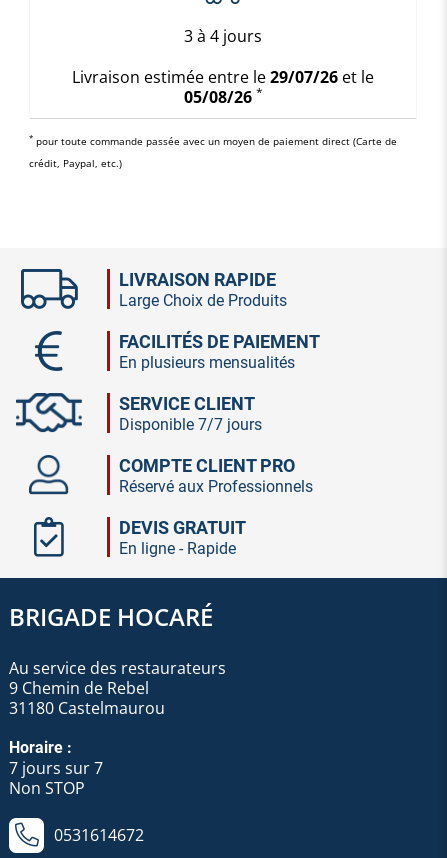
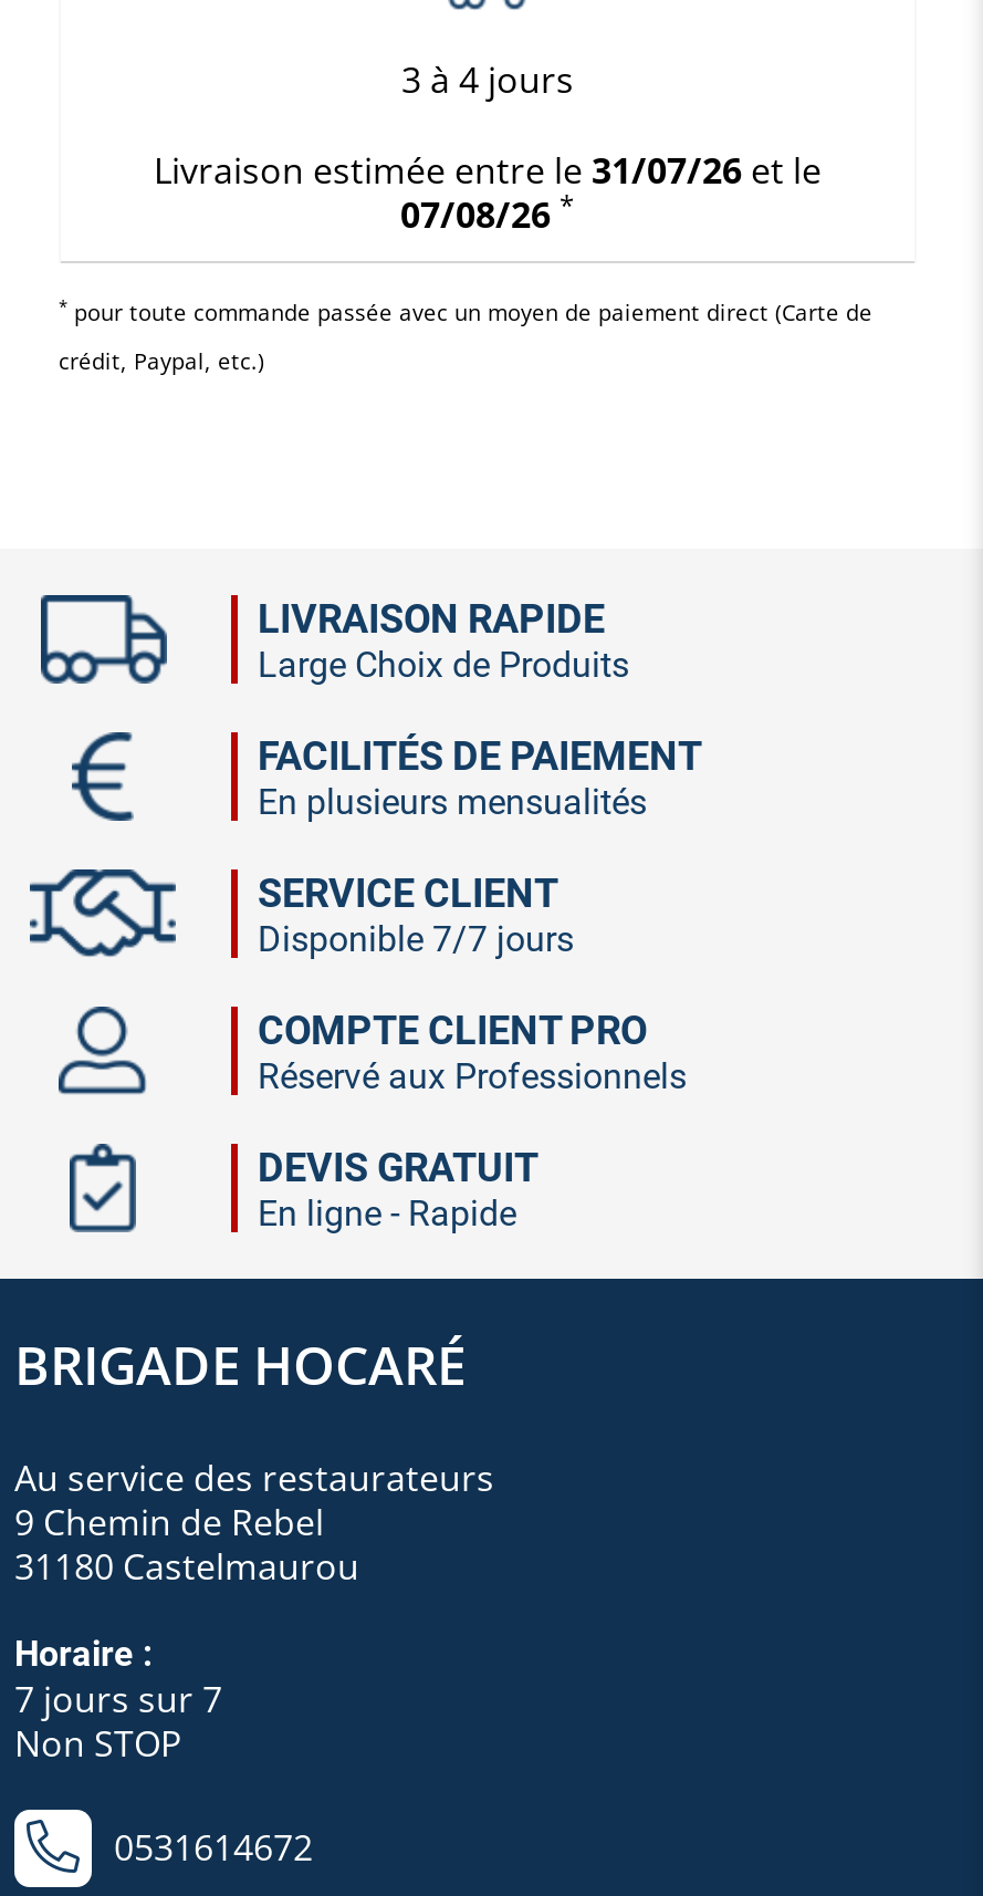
- Livraison estimée entre le 29/07/26 et le
+ Livraison estimée entre le 31/07/26 et le

- 05/08/26 *
+ 07/08/26 *
